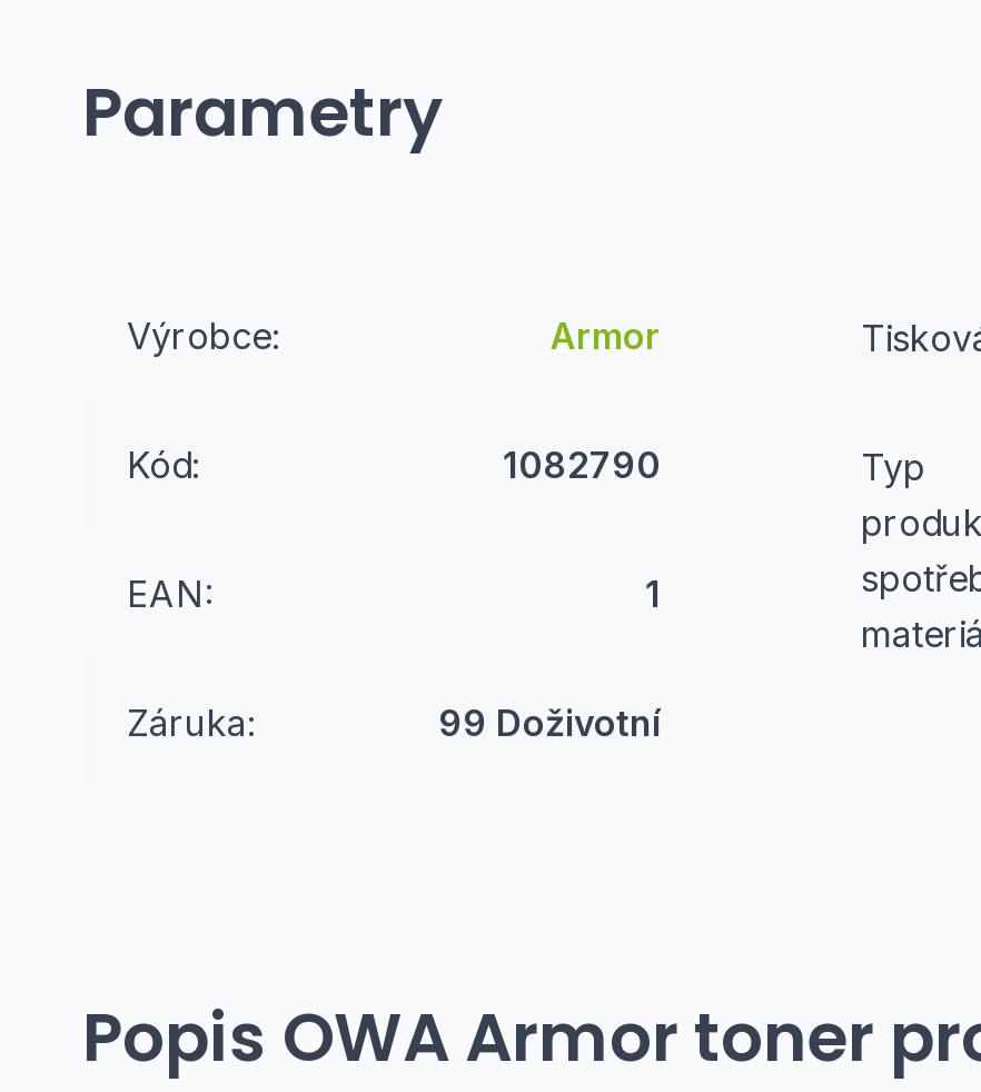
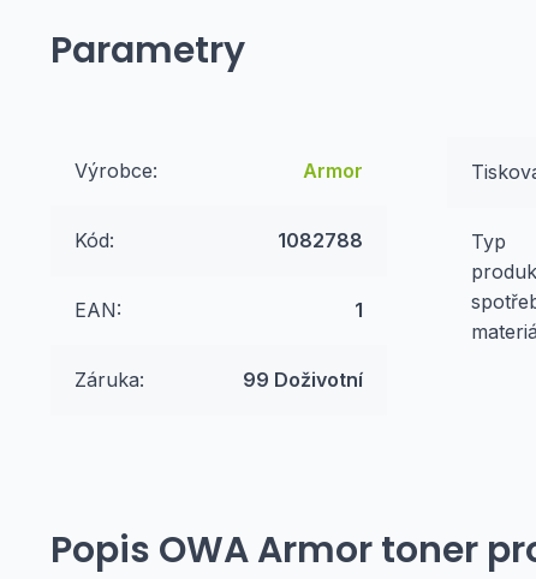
- 1082790
+ 1082788
